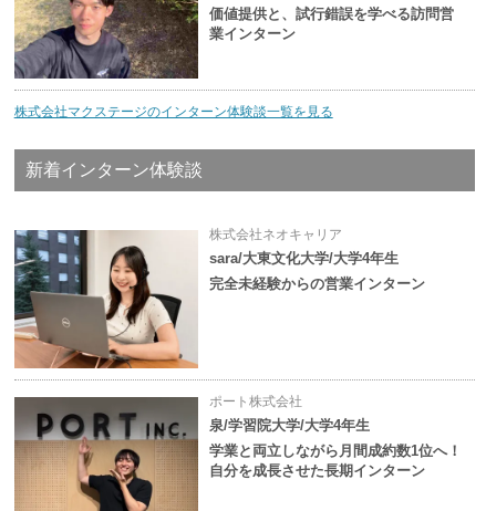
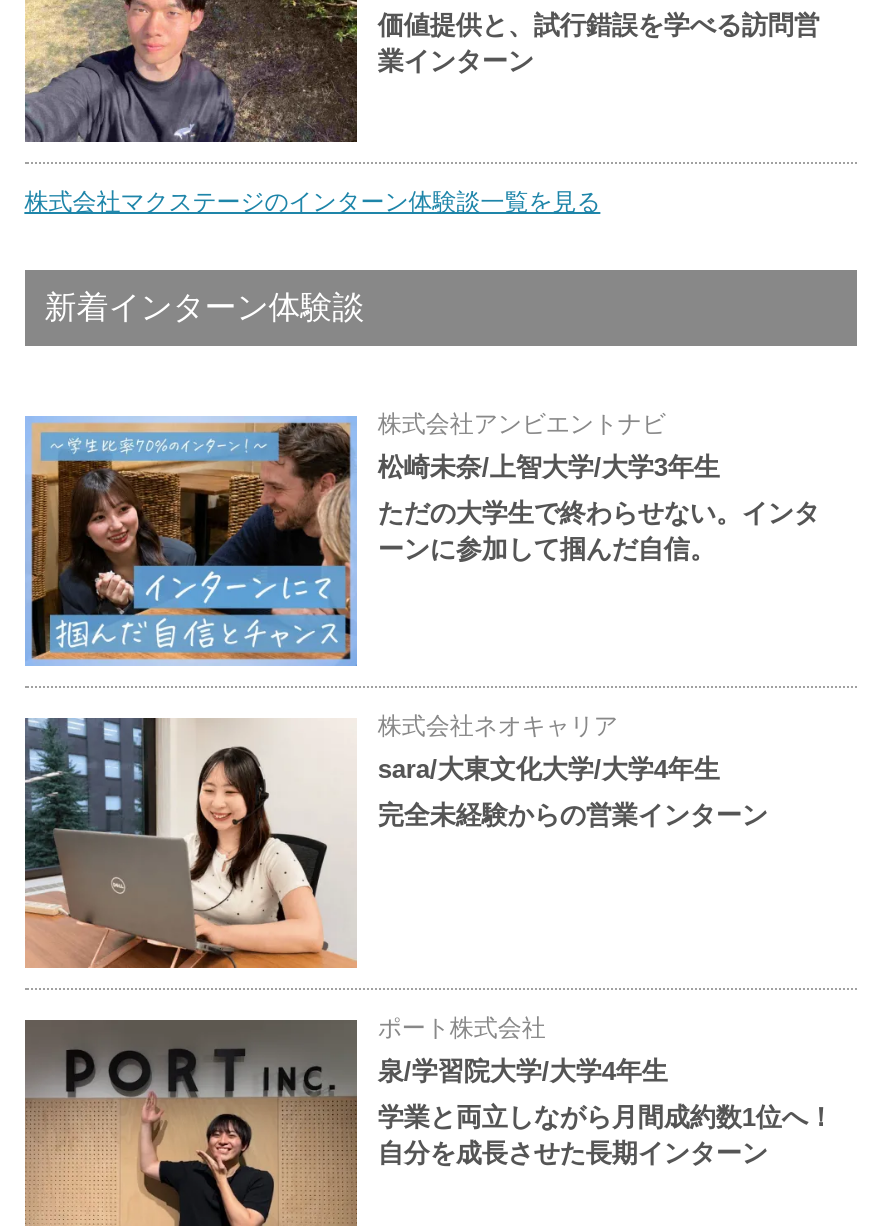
+ [image]
+ 株式会社アンビエントナビ
+ 松崎未奈/上智大学/大学3年生
+ ただの大学生で終わらせない。インタ
+ ーンに参加して掴んだ自信。
